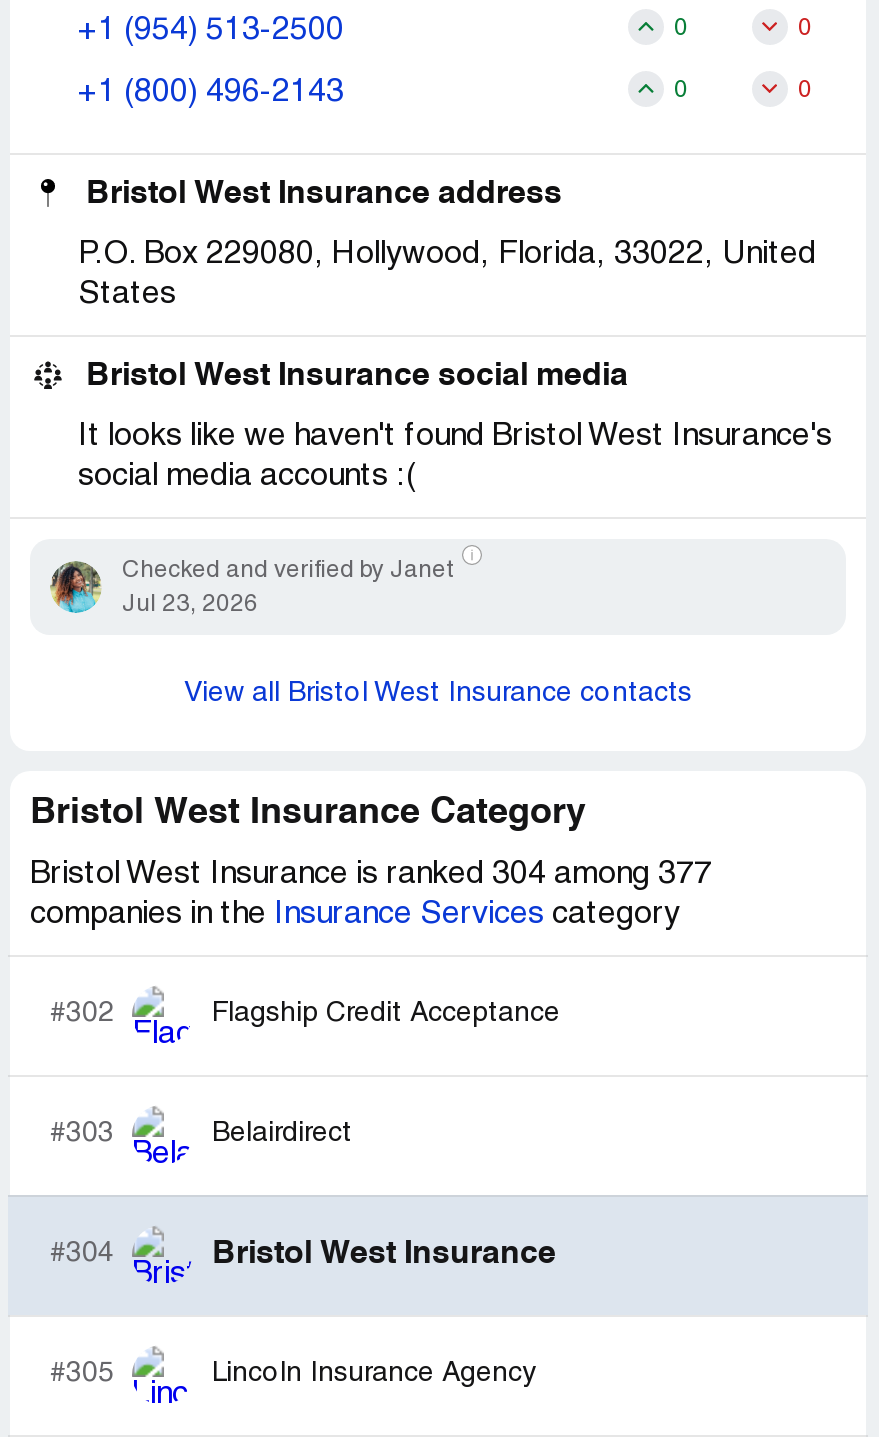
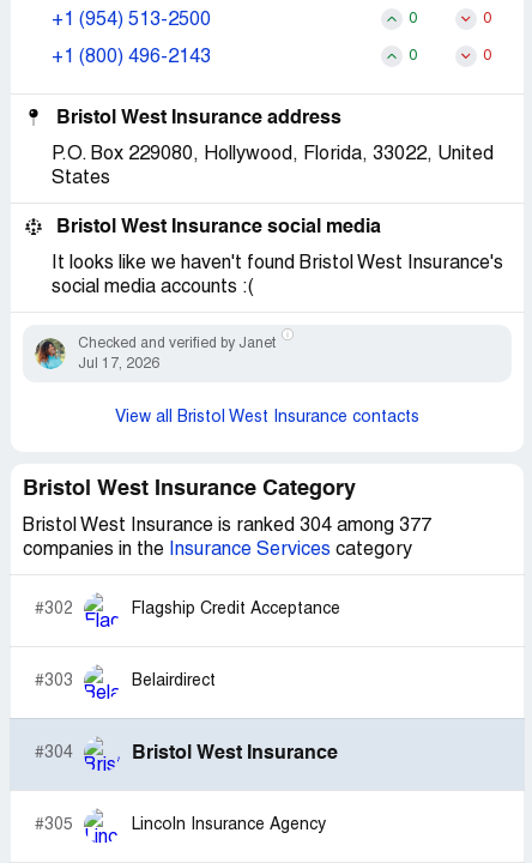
- Jul 23, 2026
+ Jul 17, 2026
